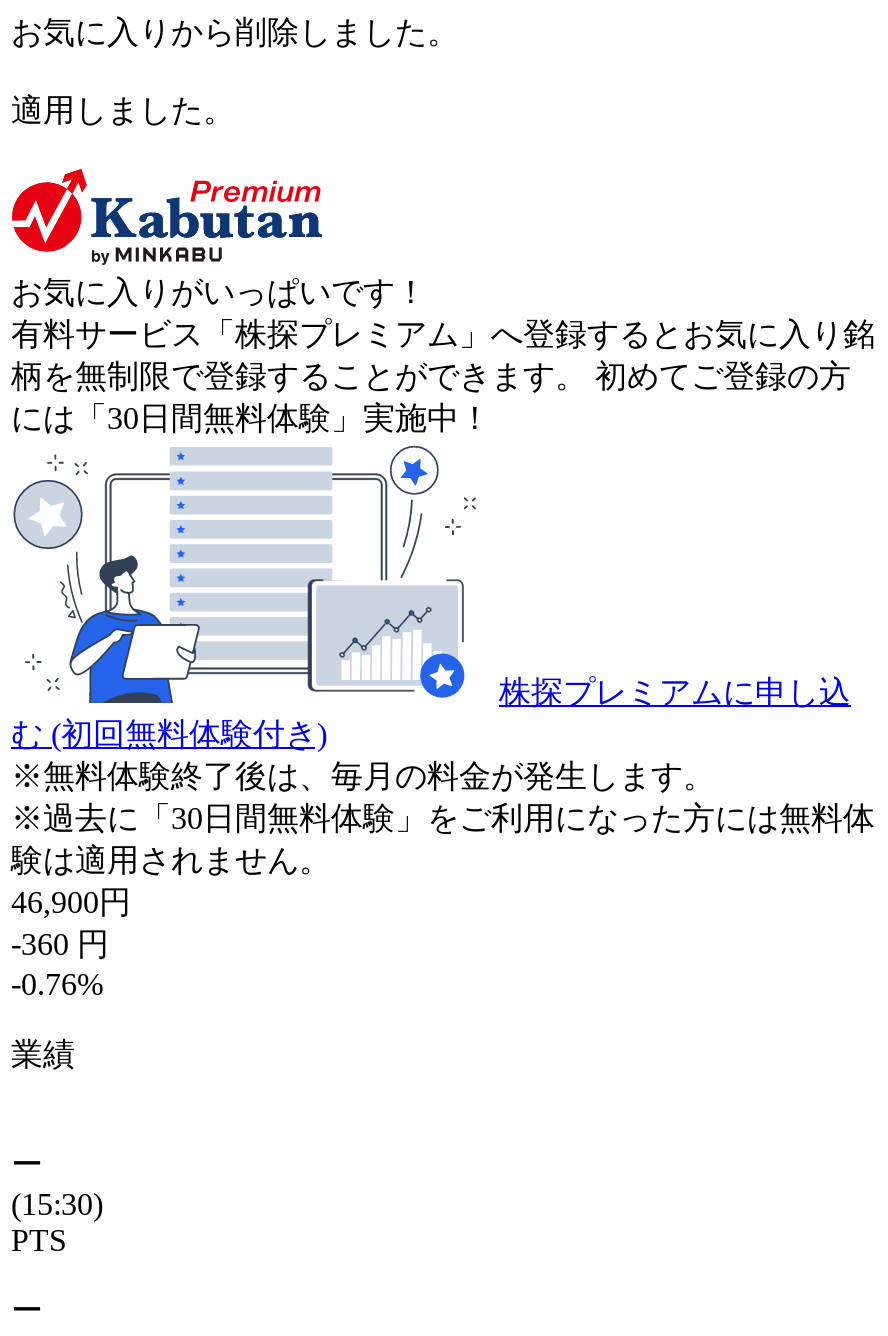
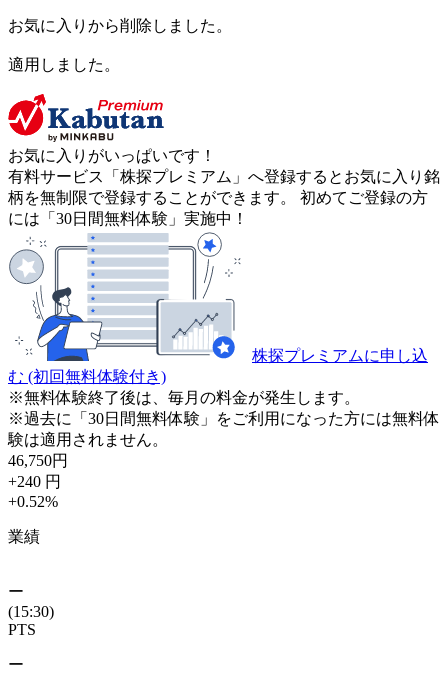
- 46,900円
+ 46,750円

- -360 円
+ +240 円

- -0.76%
+ +0.52%
